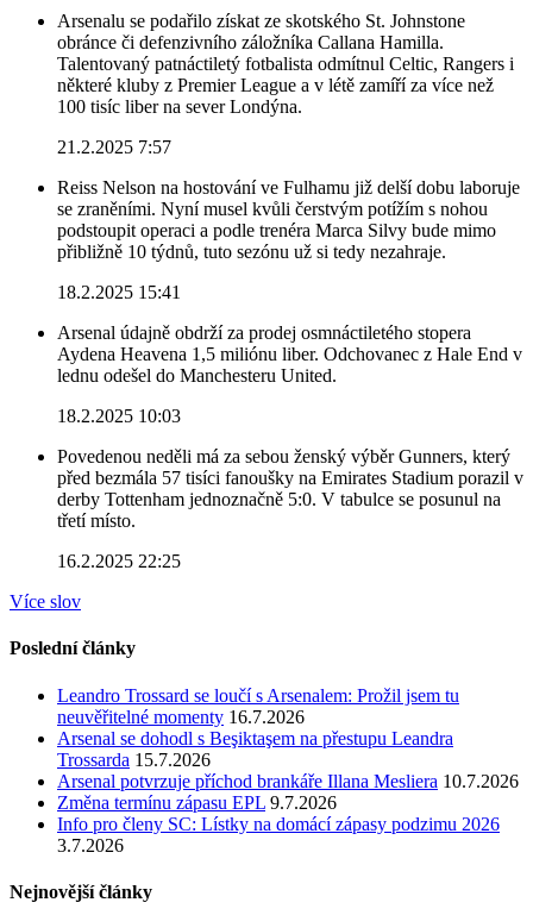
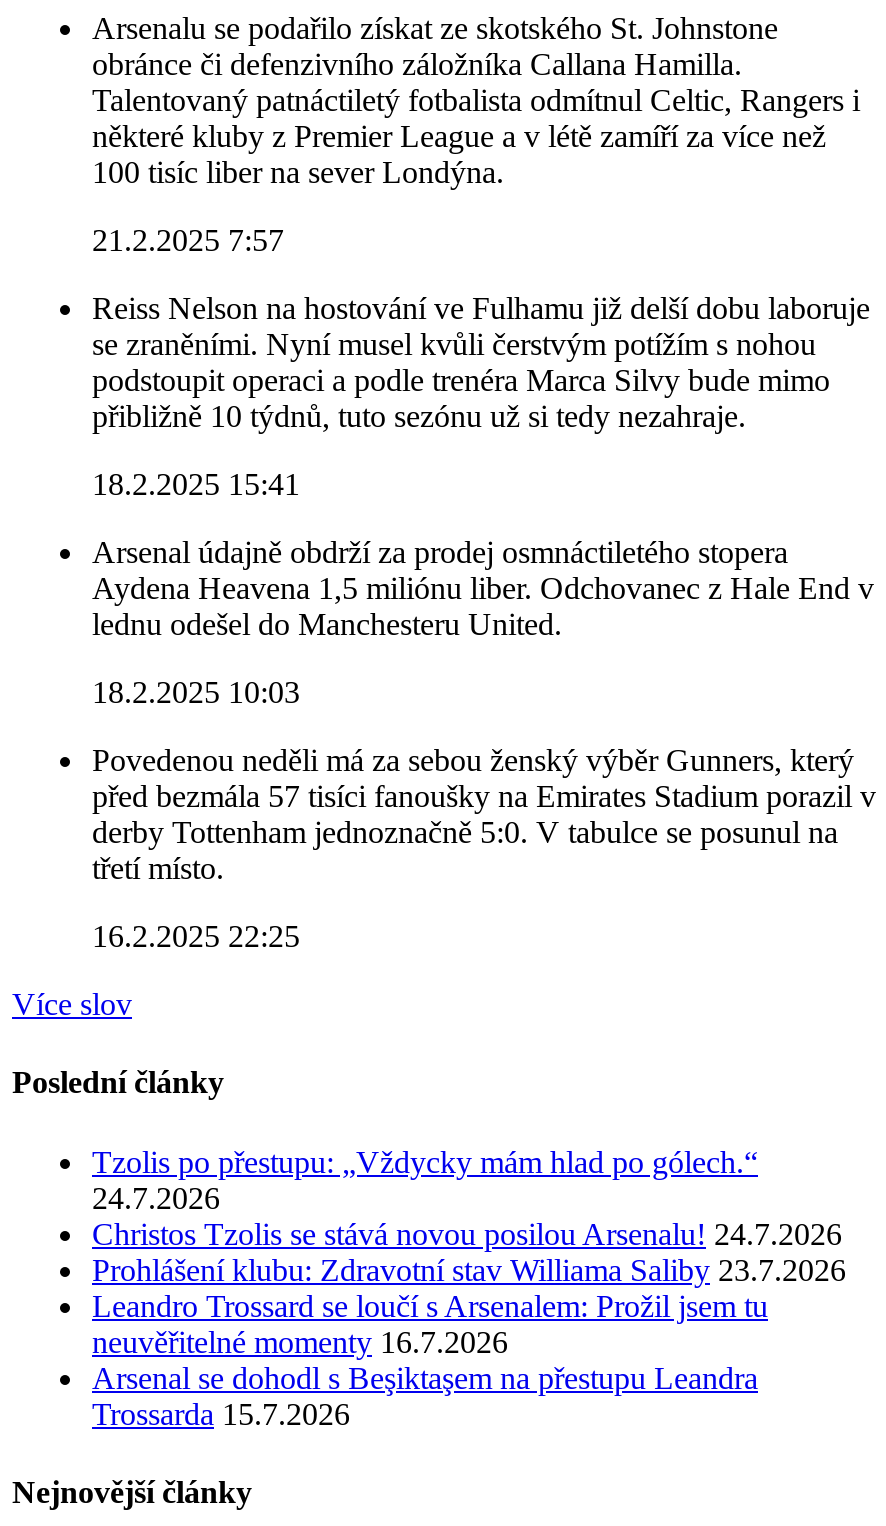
+ Tzolis po přestupu: „Vždycky mám hlad po gólech.“
+ 24.7.2026
+ Christos Tzolis se stává novou posilou Arsenalu! 24.7.2026
+ Prohlášení klubu: Zdravotní stav Williama Saliby 23.7.2026

moved down: Leandro Trossard se loučí s Arsenalem: Prožil jsem tu | neuvěřitelné momenty 16.7.2026 | Arsenal se dohodl s Beşiktaşem na přestupu Leandra | Trossarda 15.7.2026

- Arsenal potvrzuje příchod brankáře Illana Mesliera 10.7.2026
- Změna termínu zápasu EPL 9.7.2026
- Info pro členy SC: Lístky na domácí zápasy podzimu 2026
- 3.7.2026
